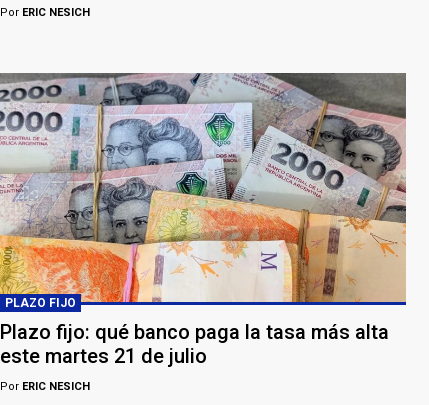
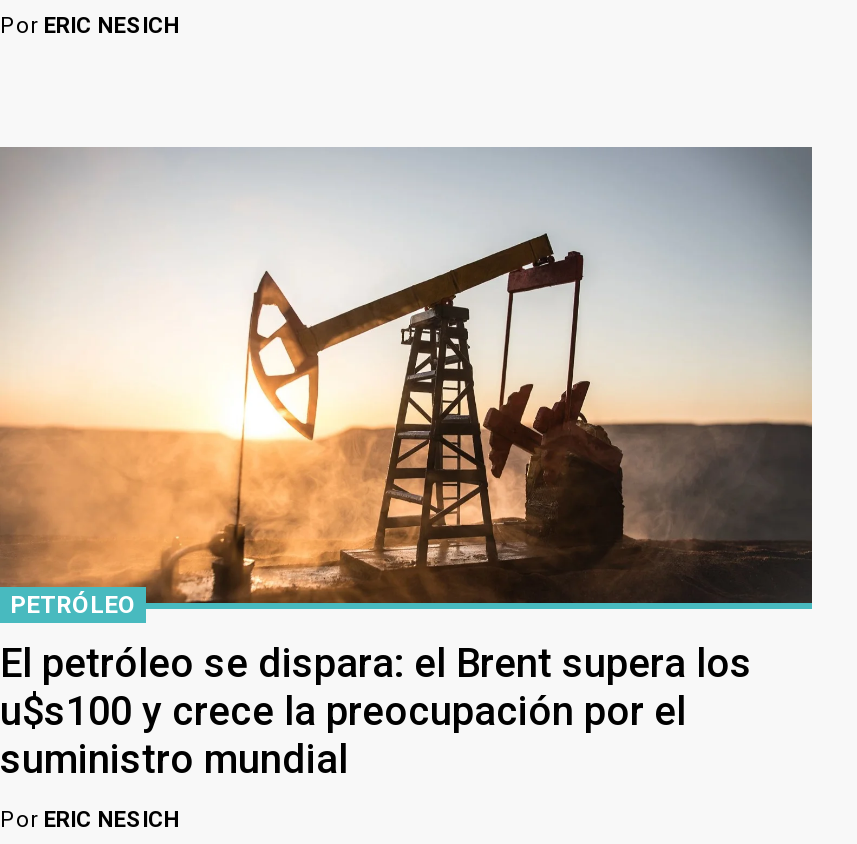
- [image]
- PLAZO FIJO
- Plazo fijo: qué banco paga la tasa más alta
- este martes 21 de julio
+ [image]
+ PETRÓLEO
+ El petróleo se dispara: el Brent supera los
+ u$s100 y crece la preocupación por el
+ suministro mundial
